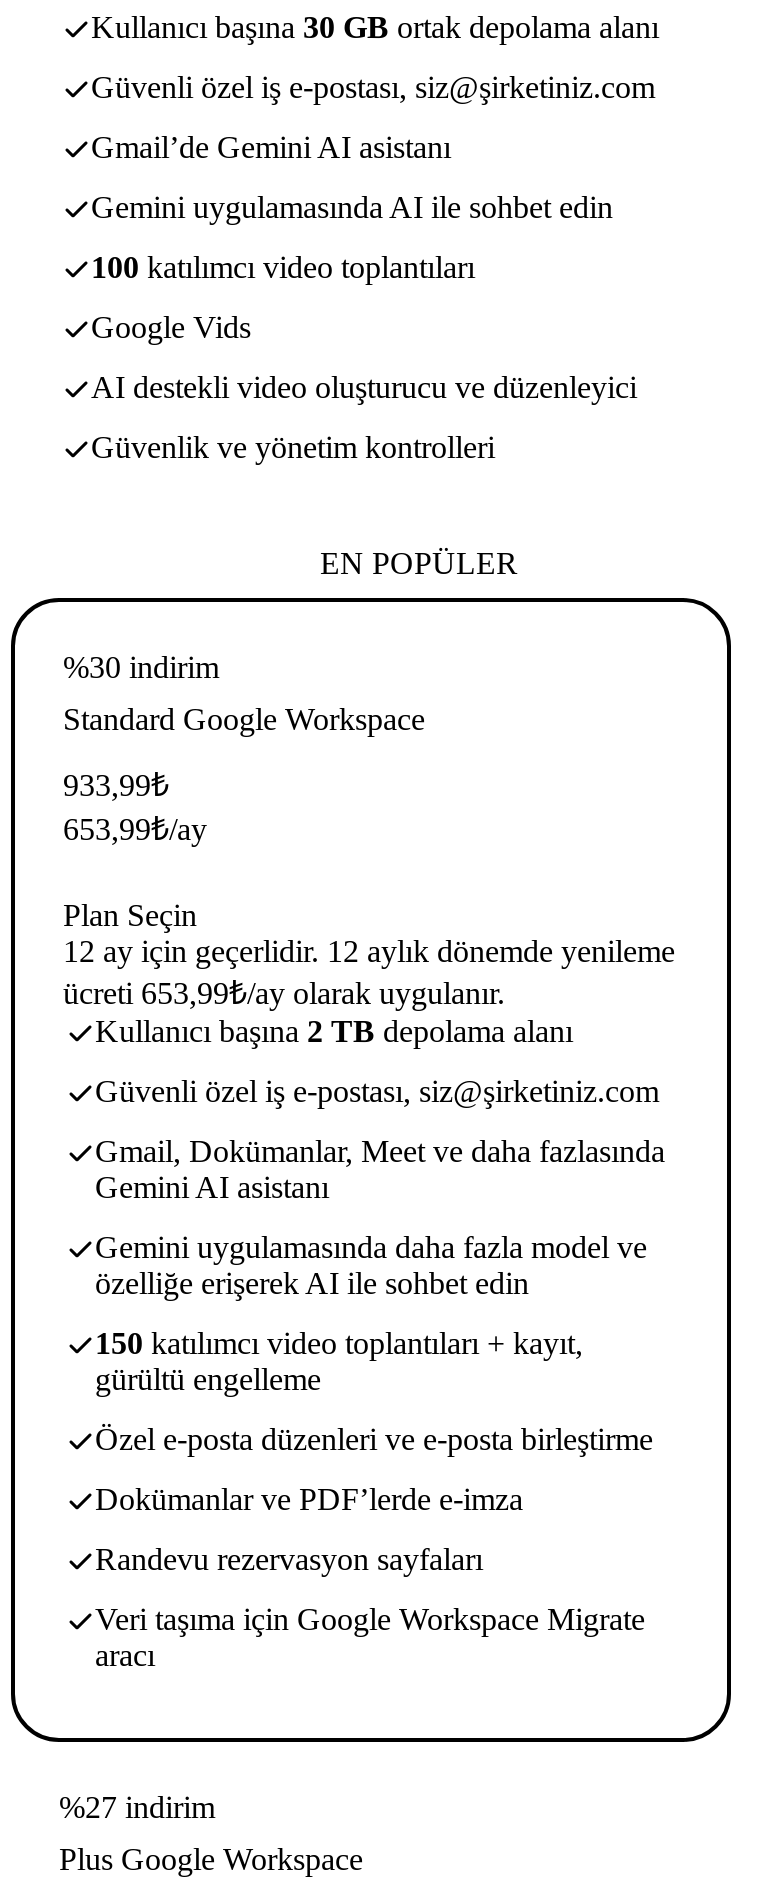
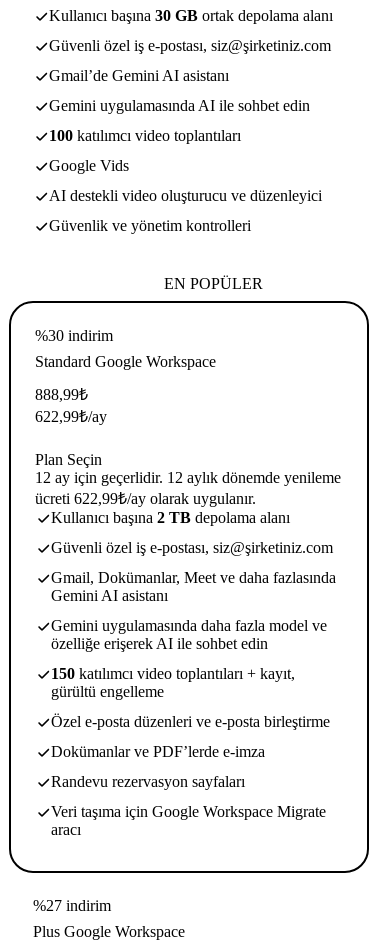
- 933,99₺
+ 888,99₺

- 653,99₺/ay
+ 622,99₺/ay

- ücreti 653,99₺/ay olarak uygulanır.
+ ücreti 622,99₺/ay olarak uygulanır.
